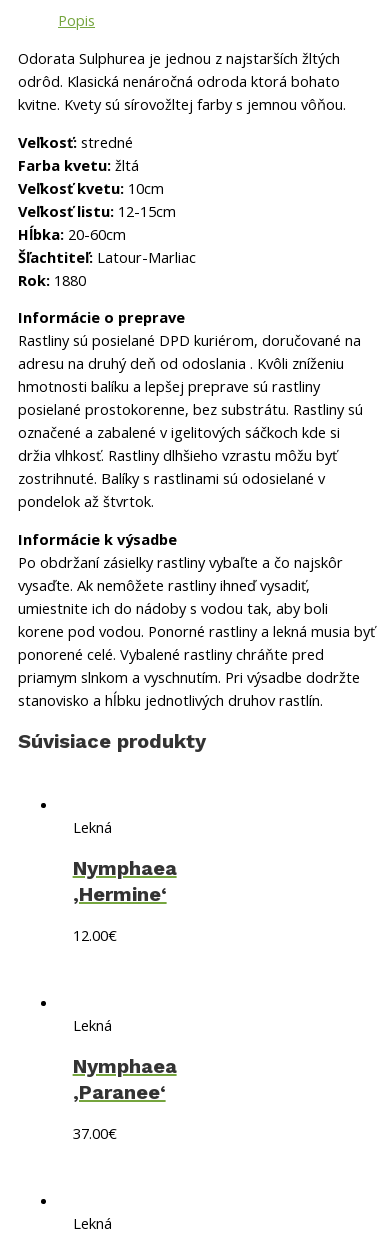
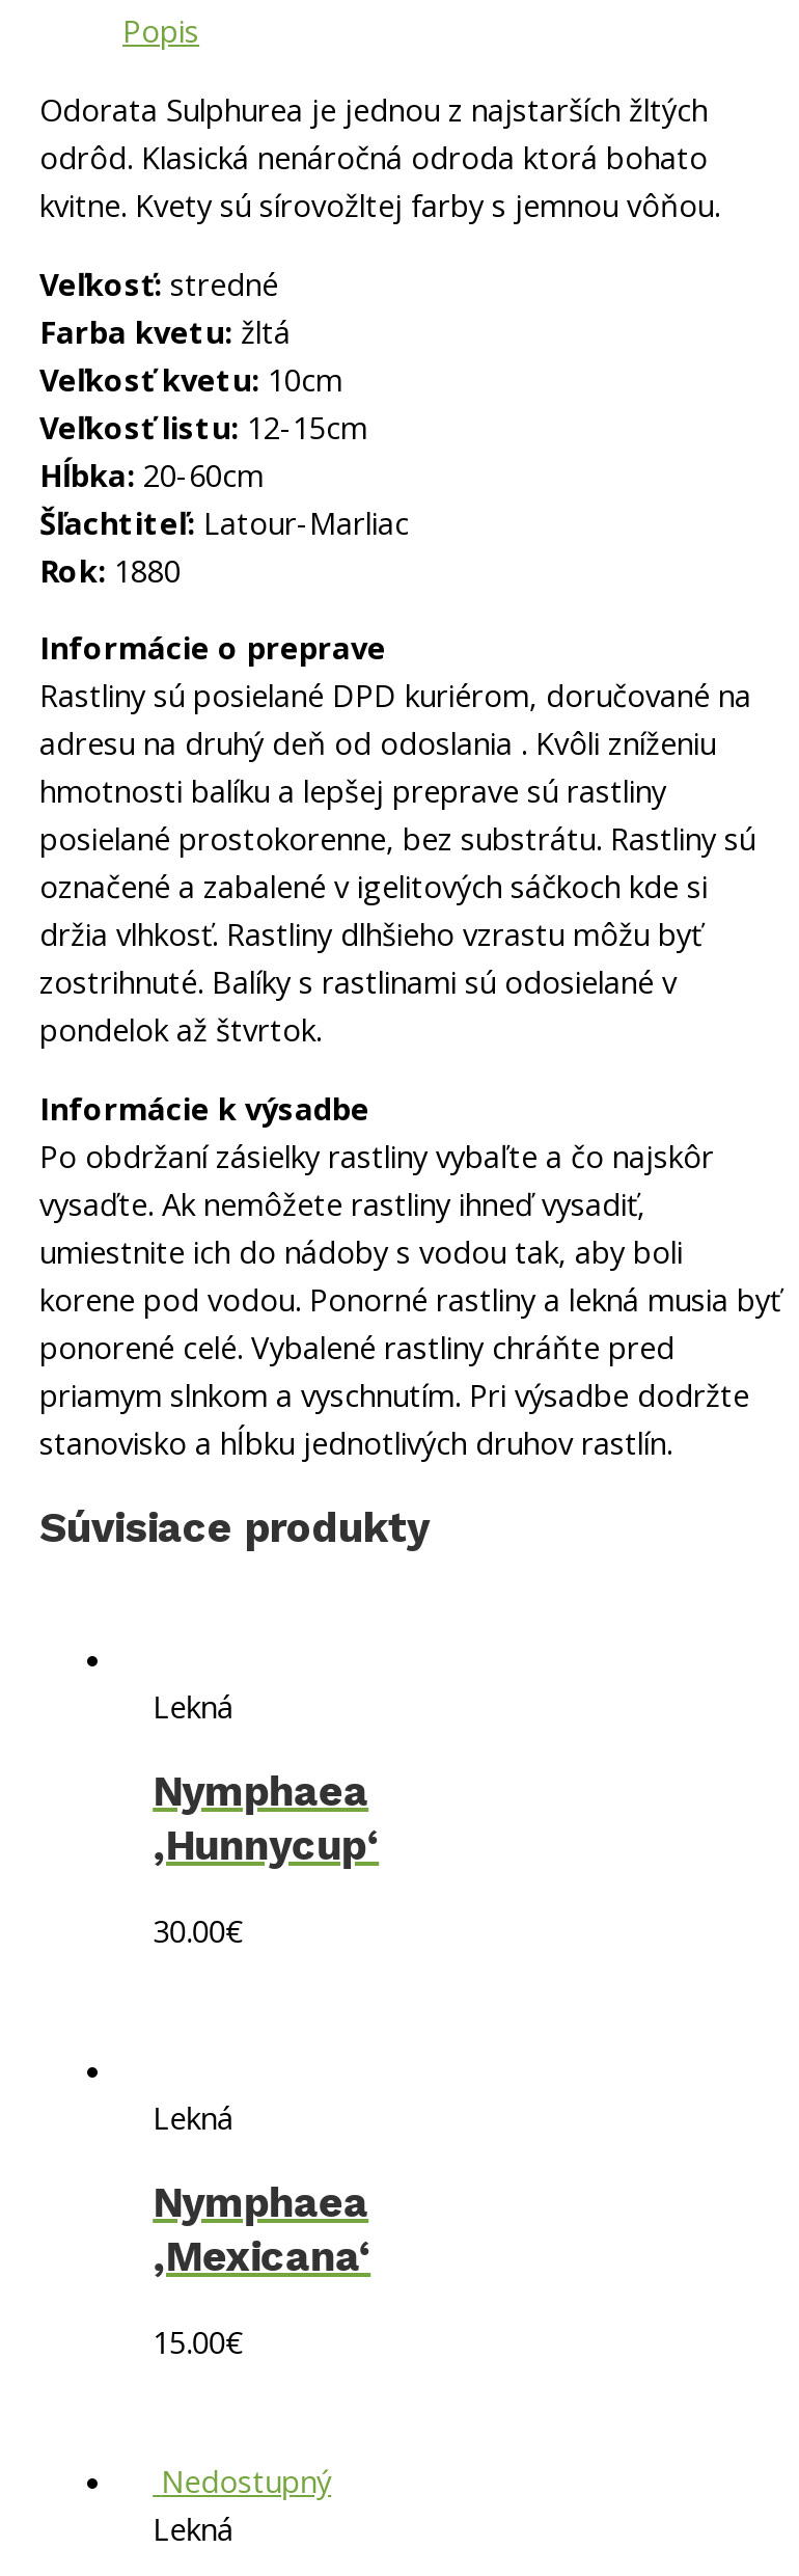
- ‚Hermine‘
+ ‚Hunnycup‘

- 12.00€
+ 30.00€

- ‚Paranee‘
- 37.00€
+ ‚Mexicana‘
+ 15.00€
+ Nedostupný
